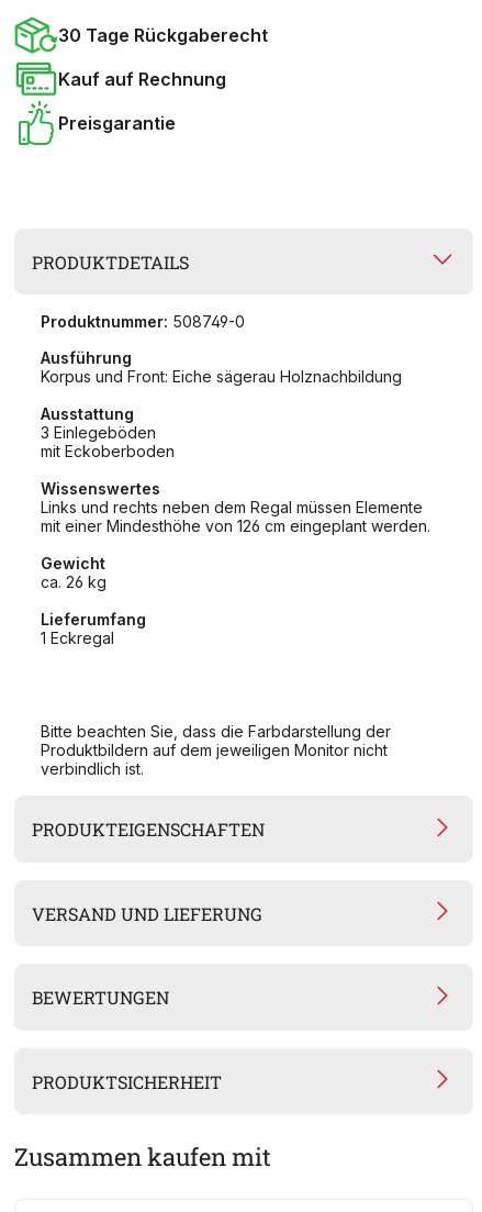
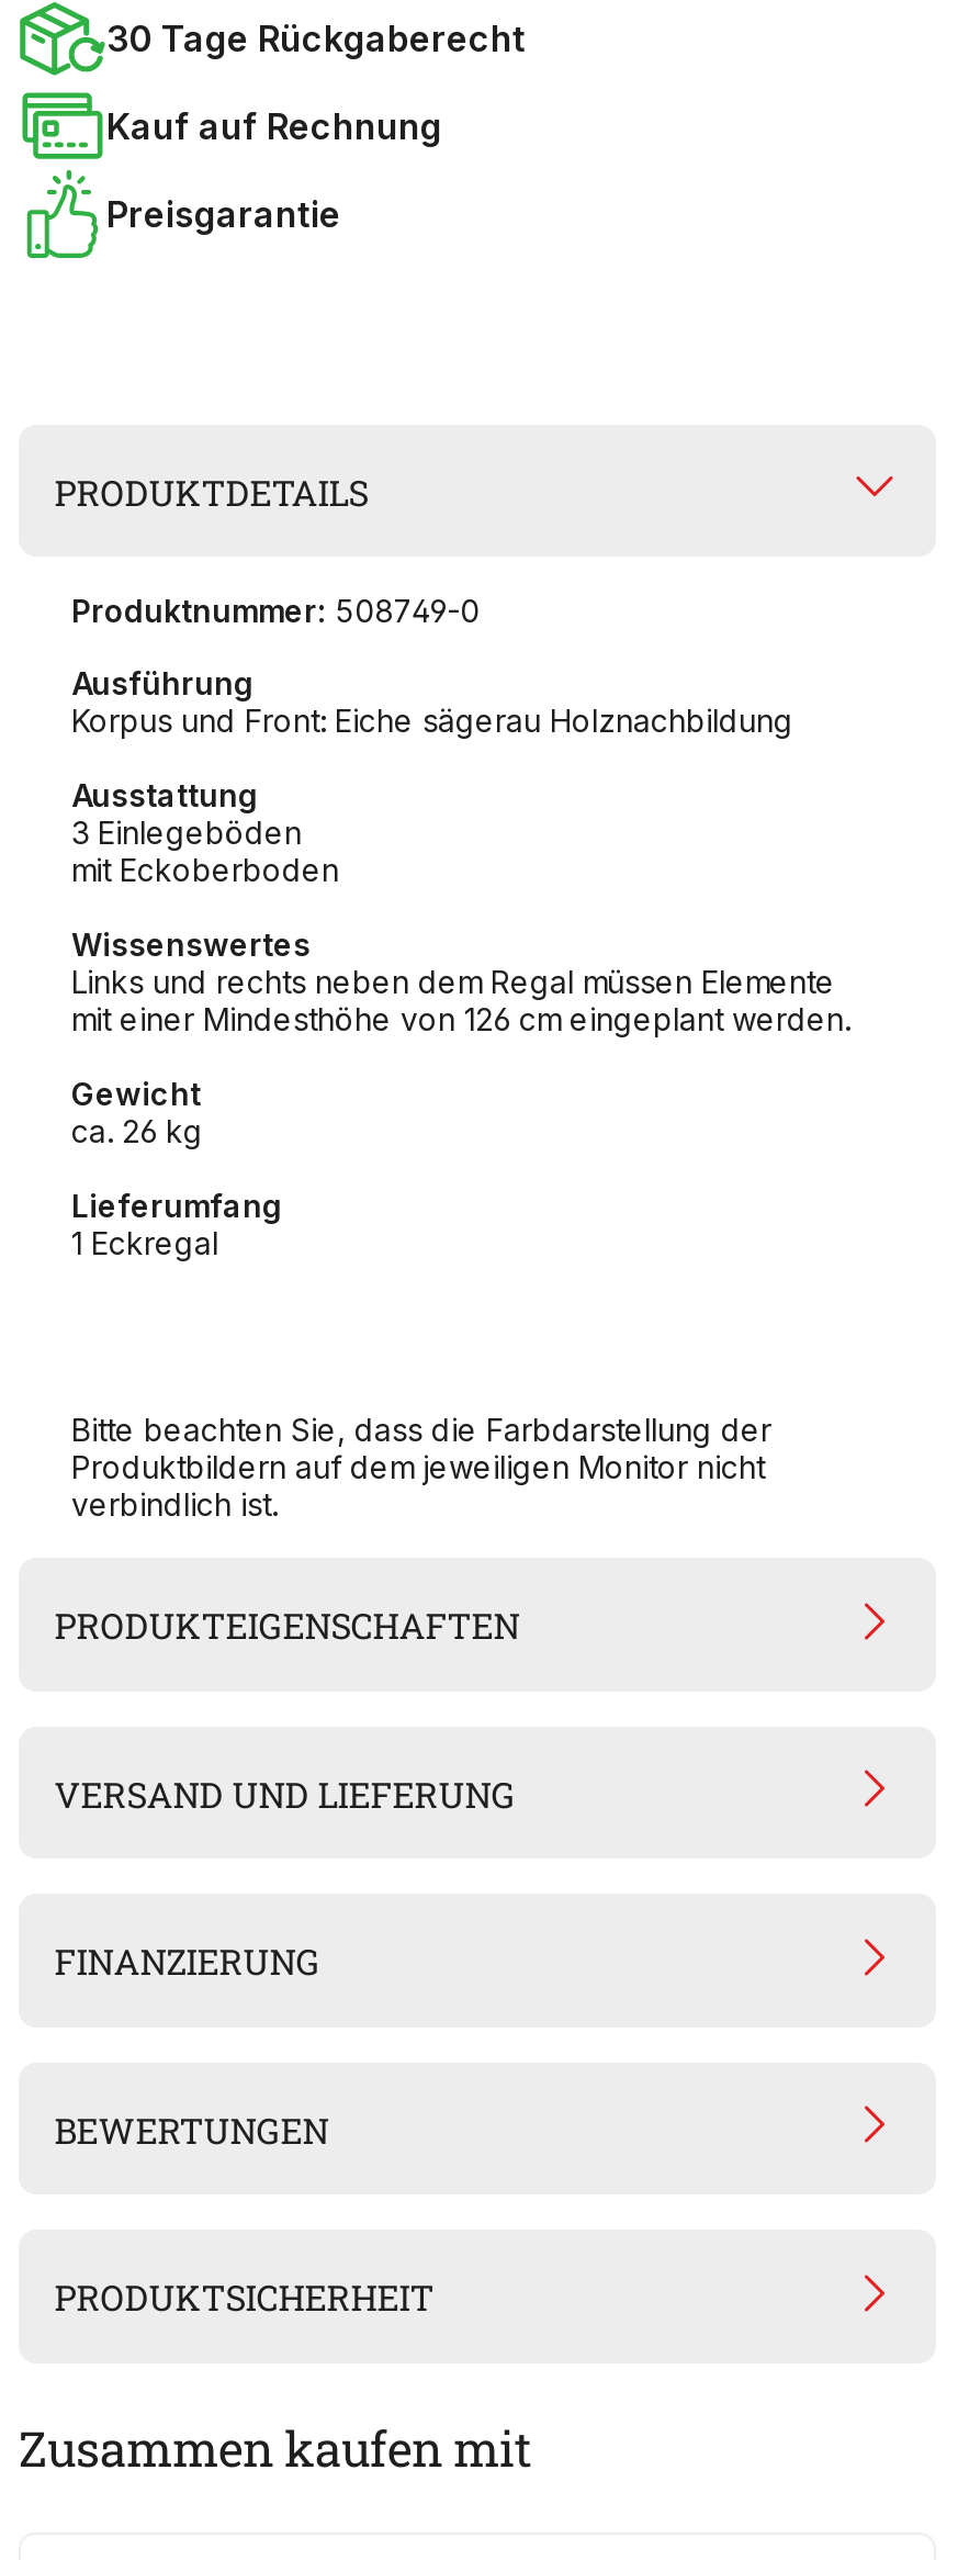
+ FINANZIERUNG
